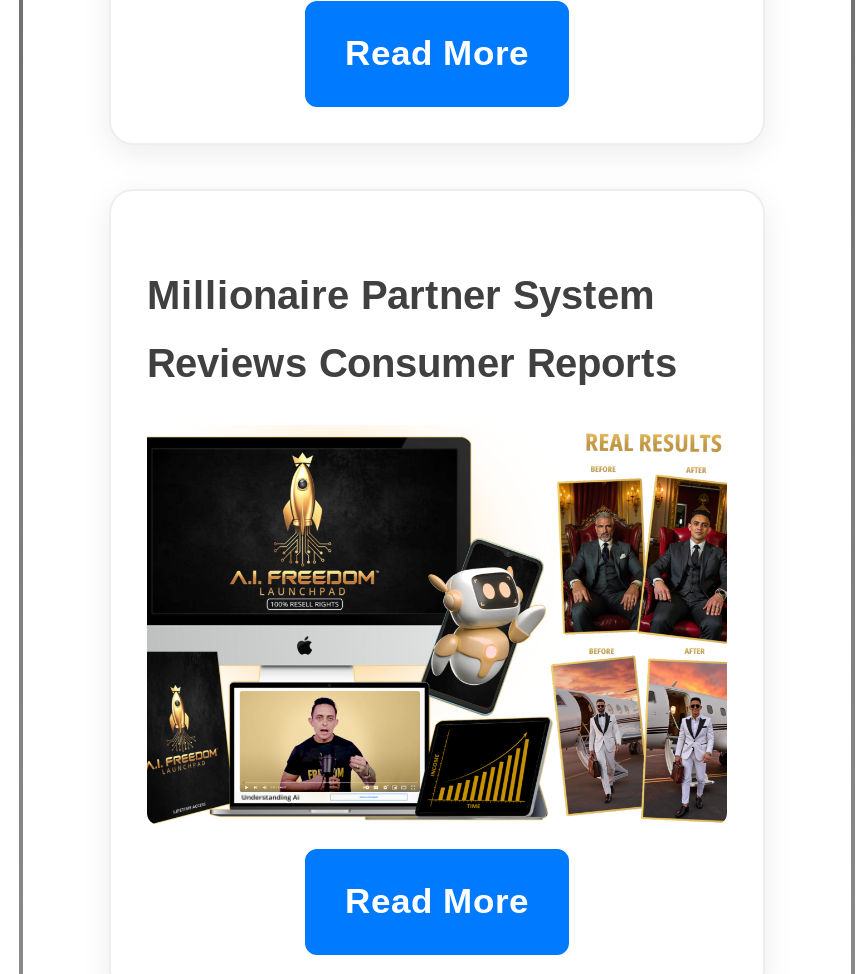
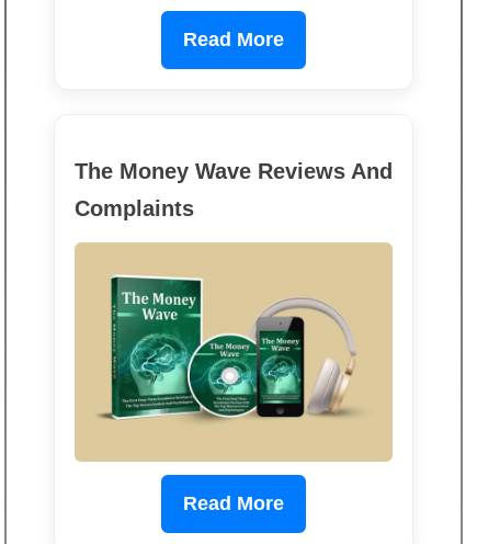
- Millionaire Partner System
+ The Money Wave Reviews And

- Reviews Consumer Reports
+ Complaints

- [image]
+ [image]
